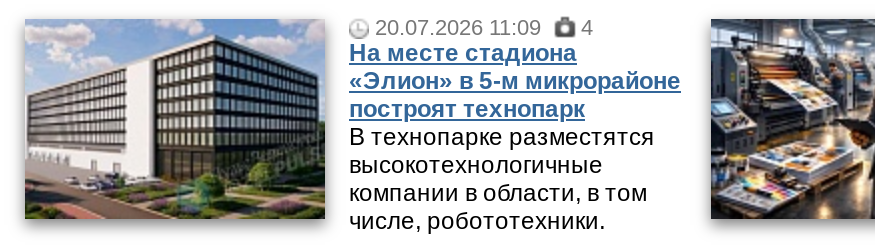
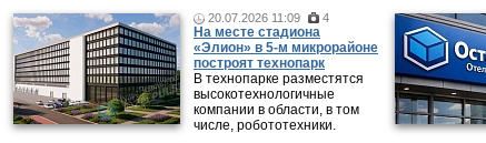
- [image]
+ [image]
